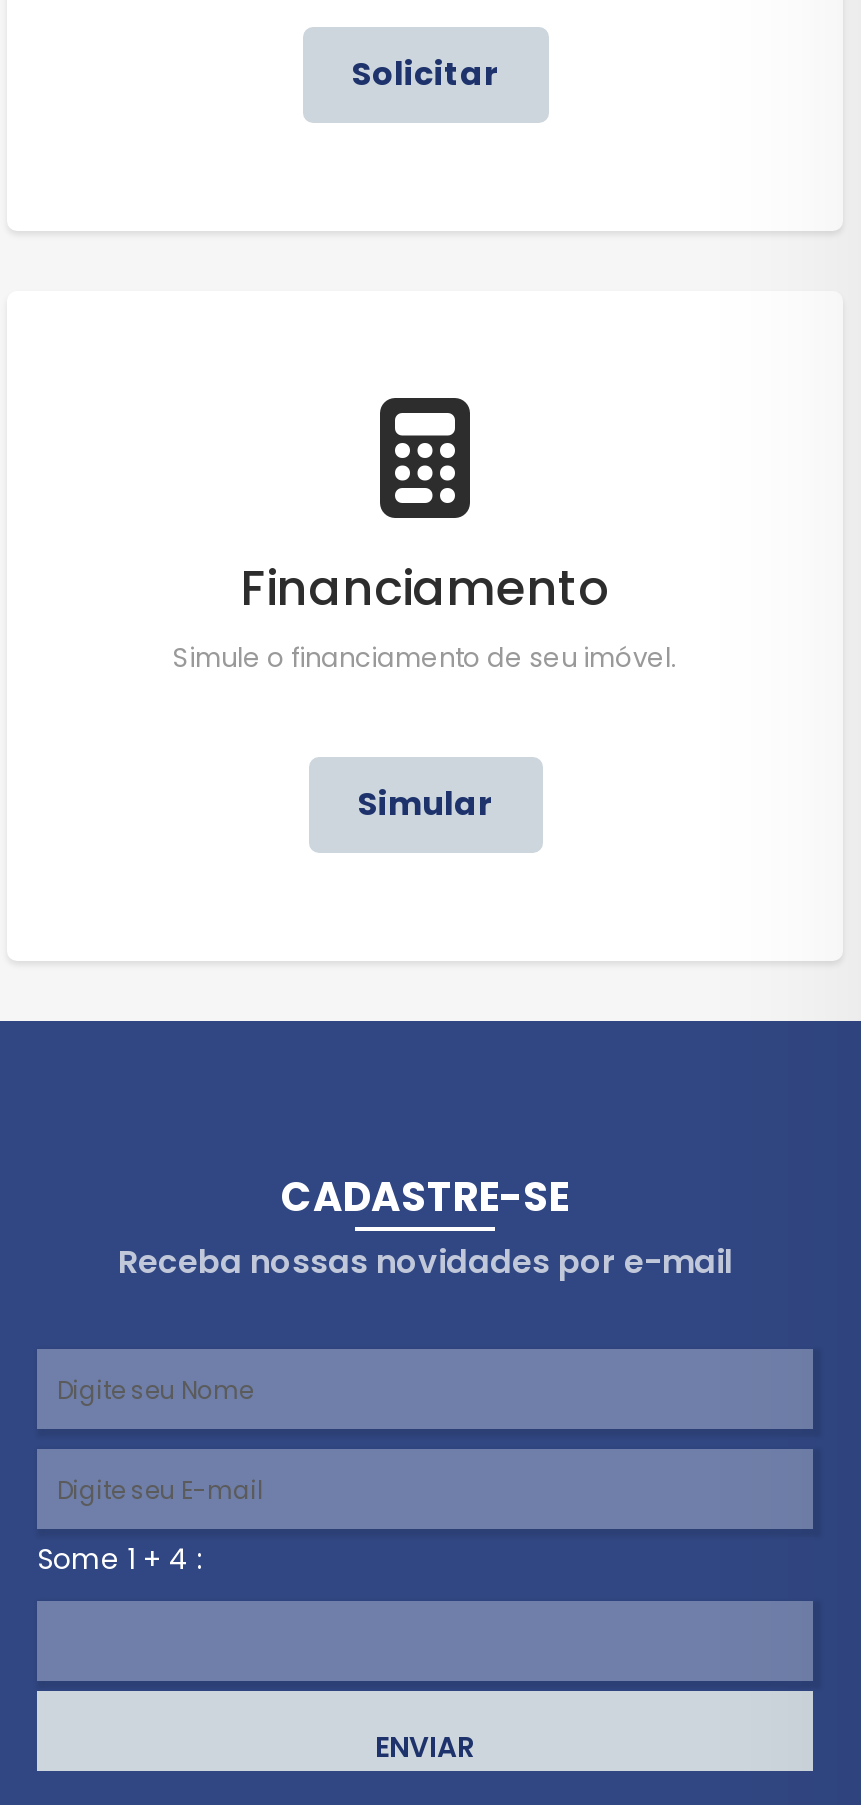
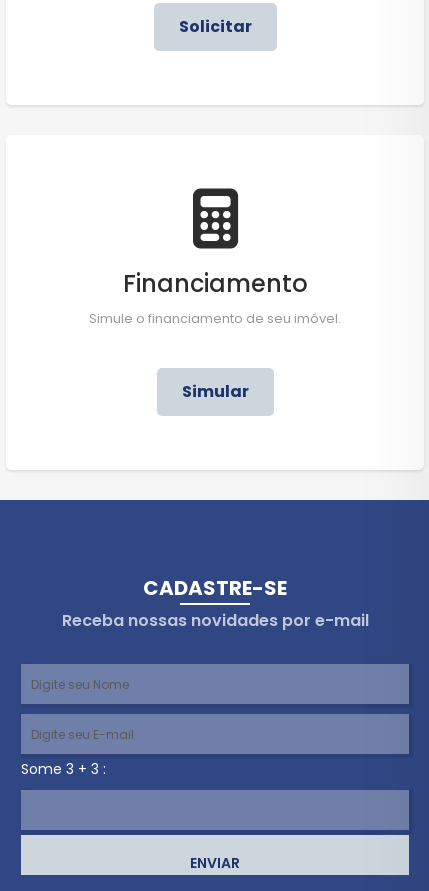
- Some 1 + 4 :
+ Some 3 + 3 :
